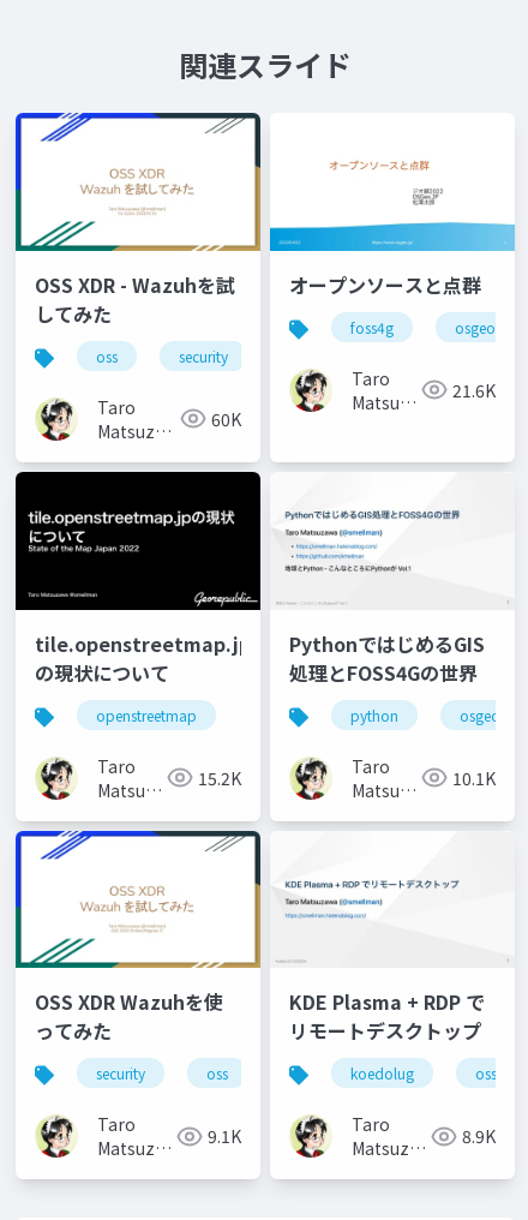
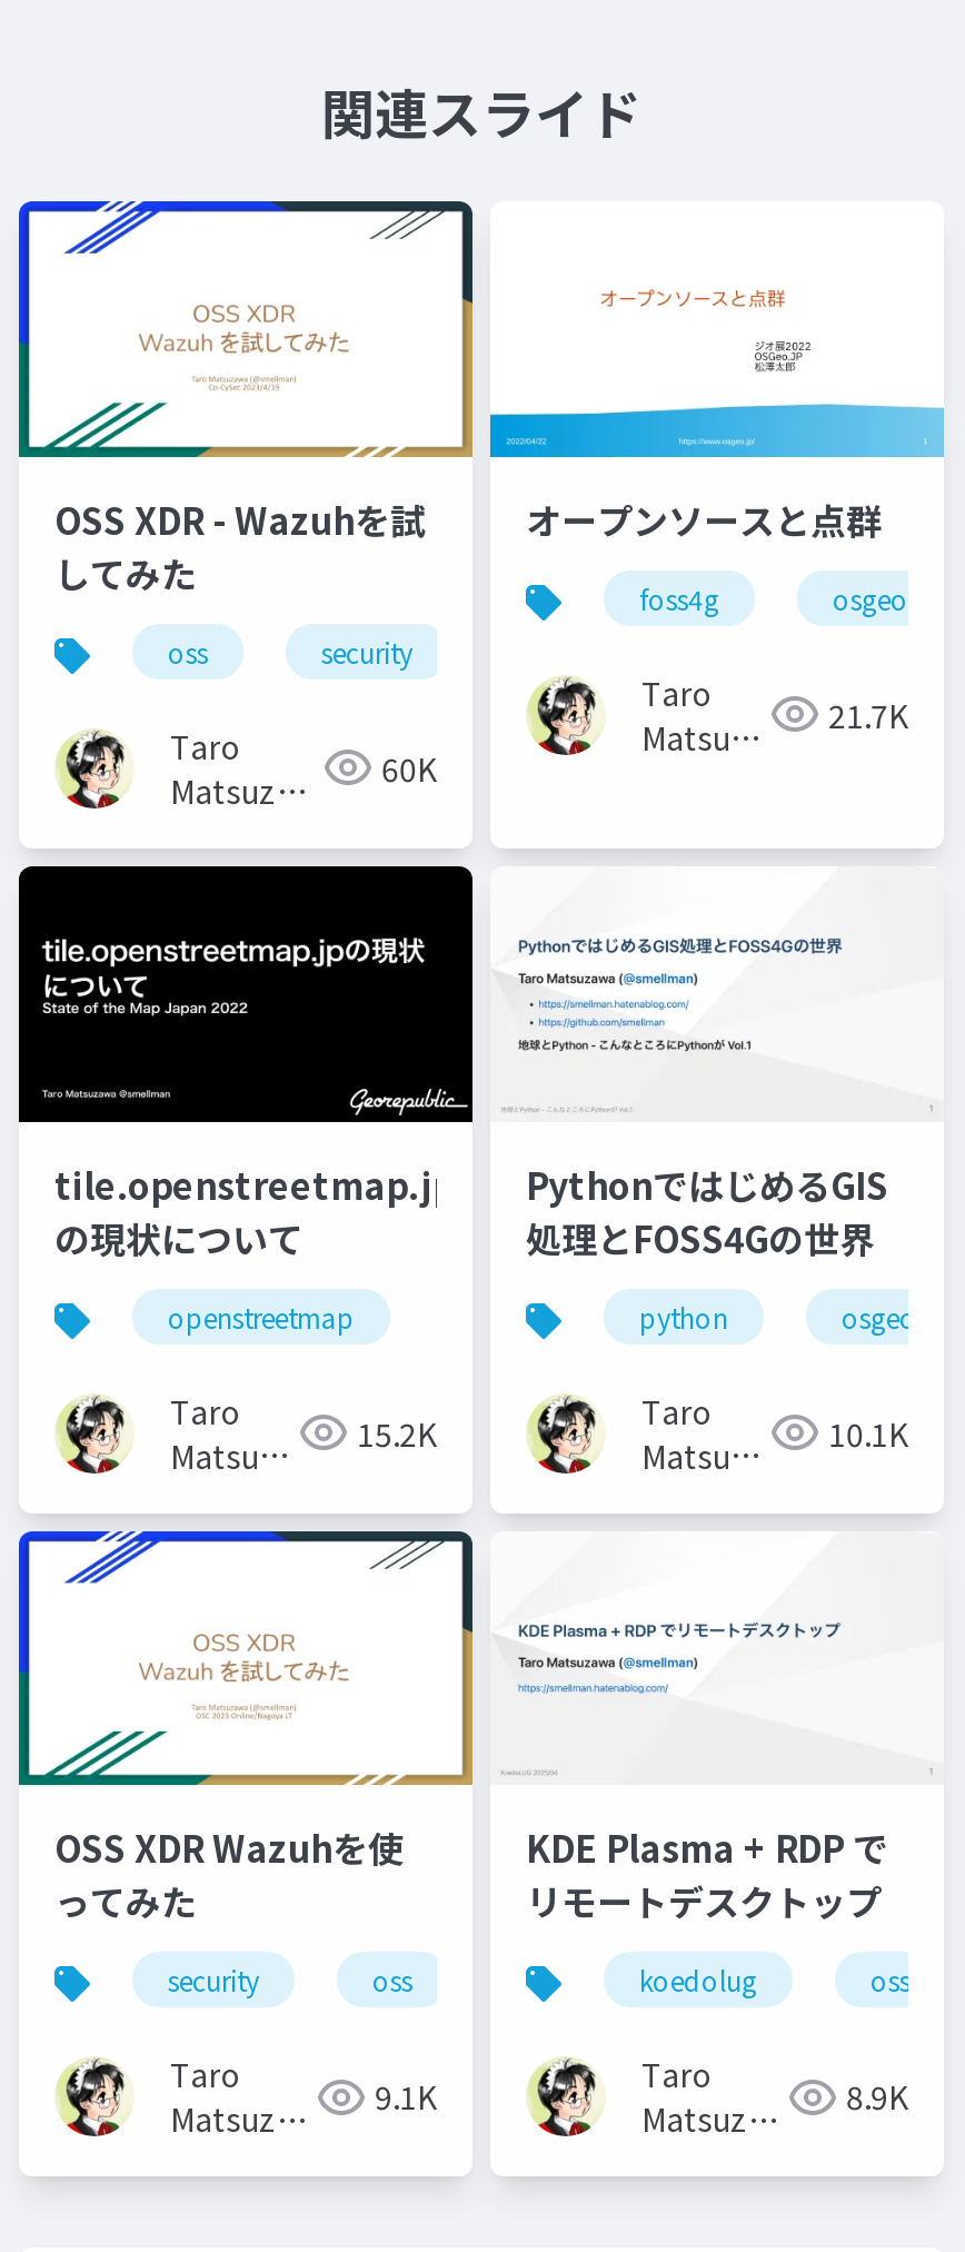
- 21.6K
+ 21.7K
